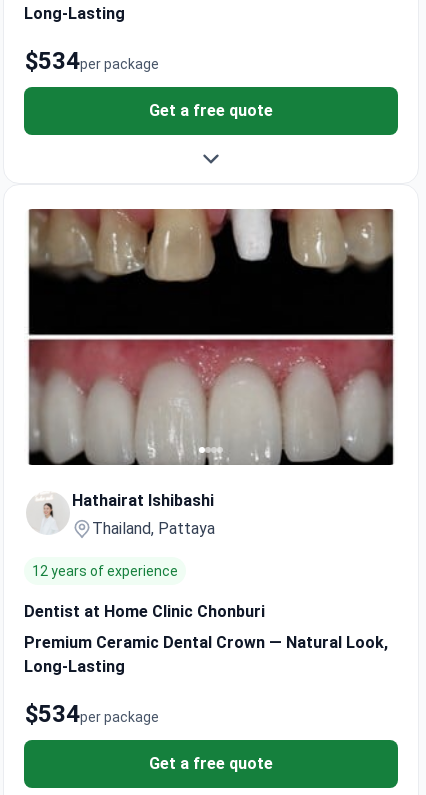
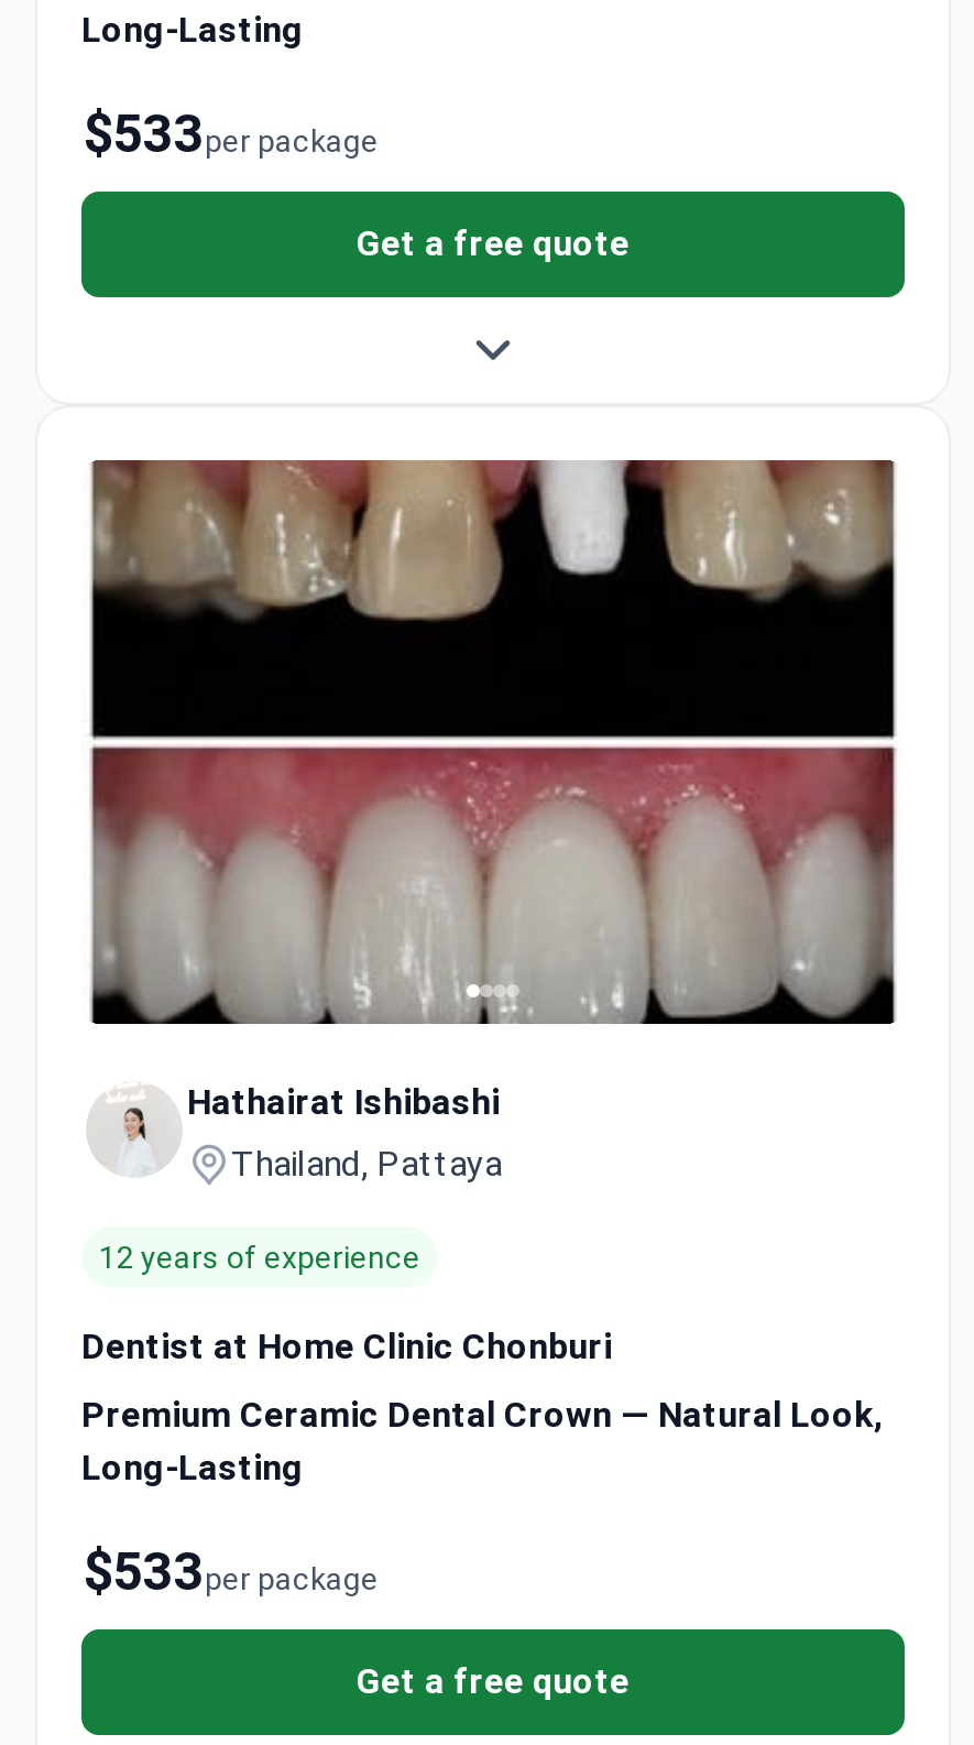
- $534 per package
+ $533 per package

- $534 per package
+ $533 per package
